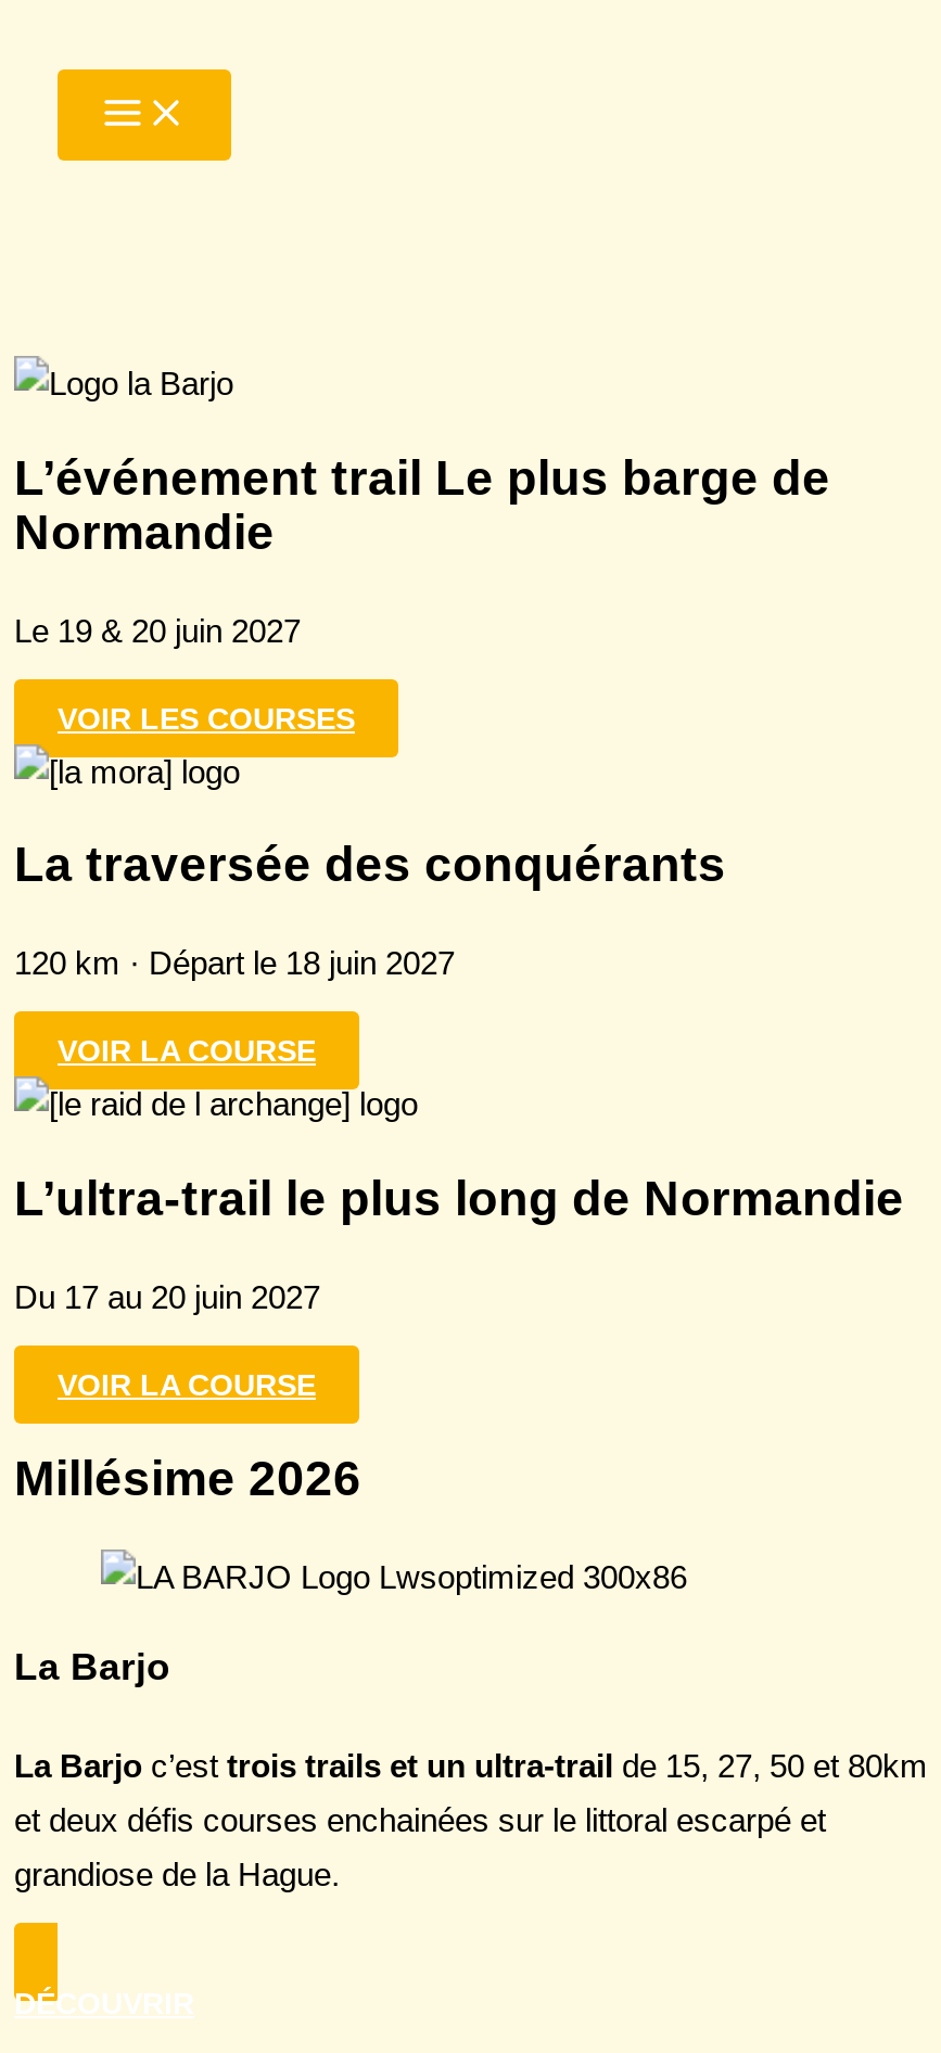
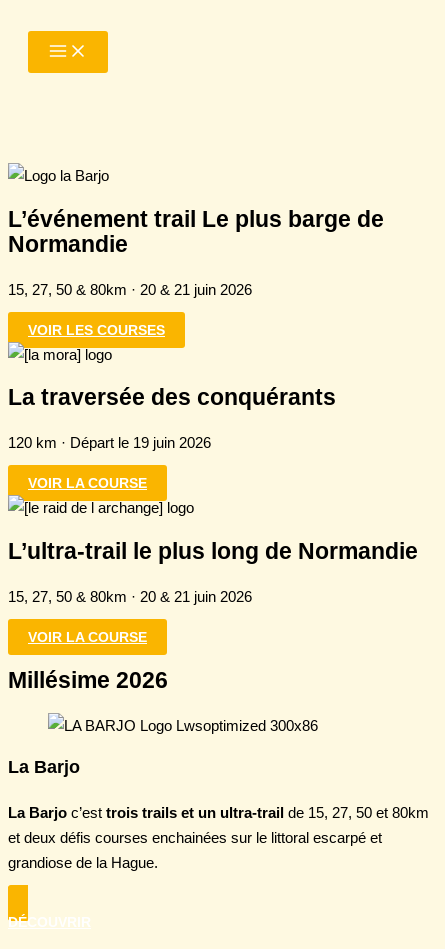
- Le 19 & 20 juin 2027
+ 15, 27, 50 & 80km · 20 & 21 juin 2026

- 120 km · Départ le 18 juin 2027
+ 120 km · Départ le 19 juin 2026

- Du 17 au 20 juin 2027
+ 15, 27, 50 & 80km · 20 & 21 juin 2026
